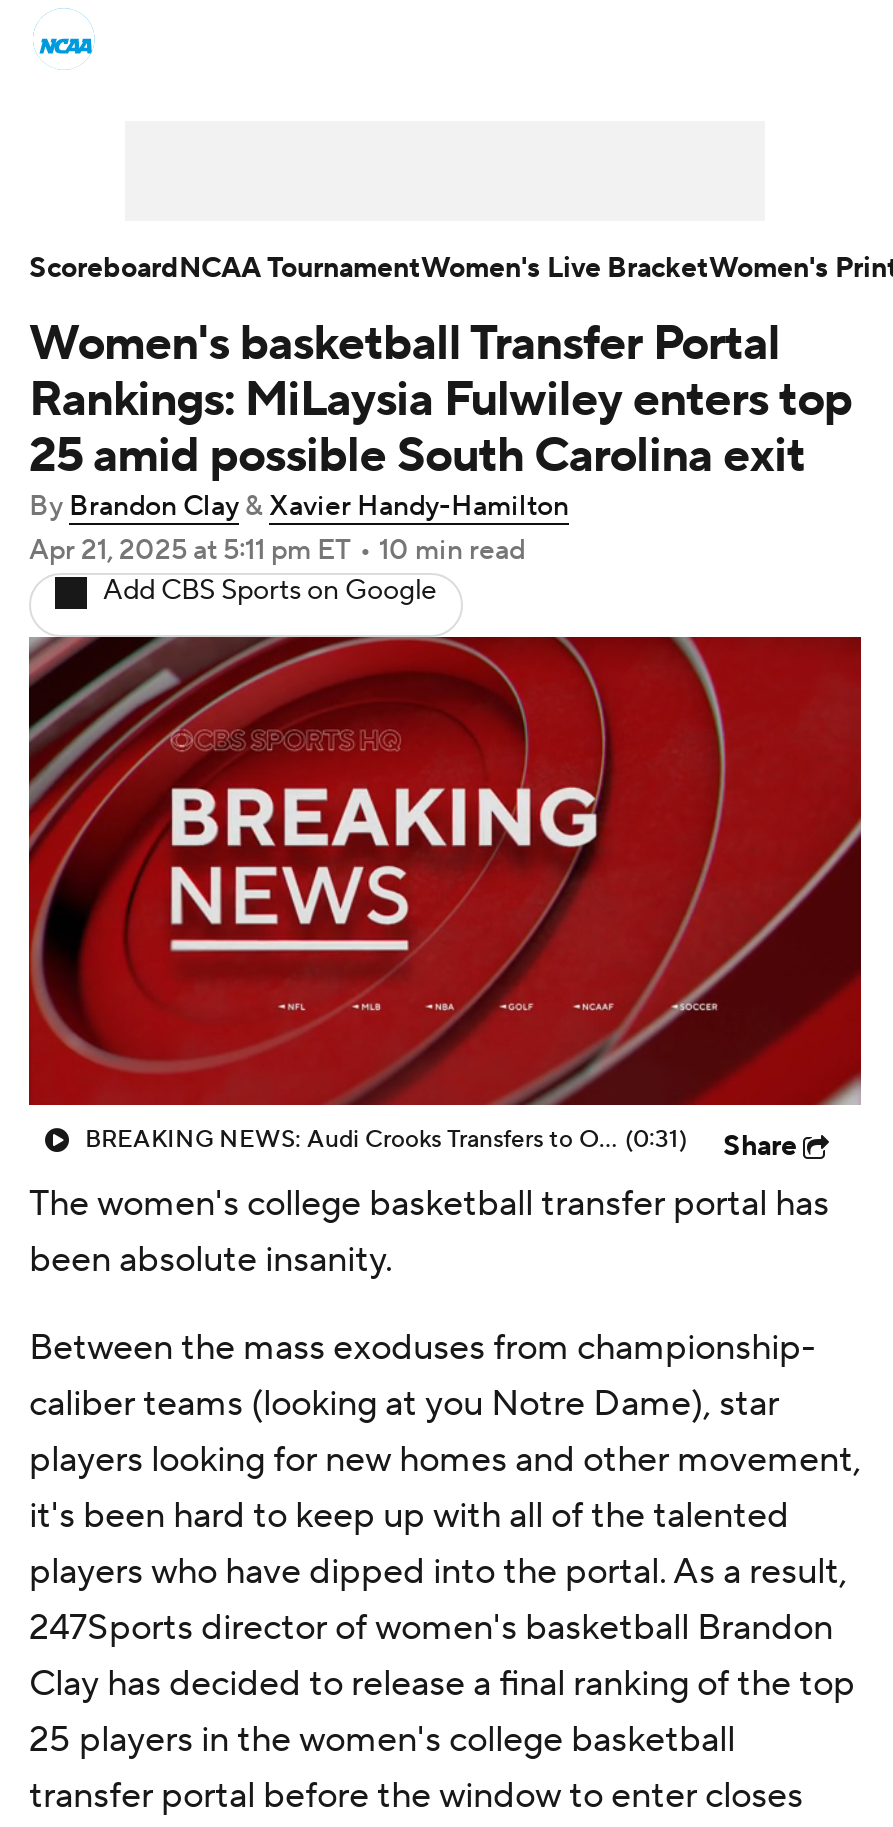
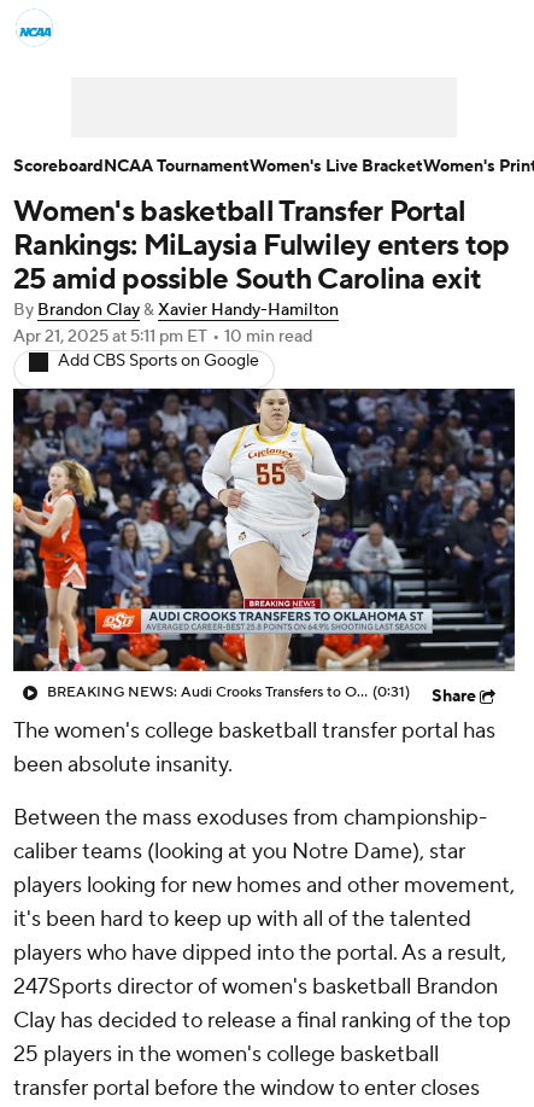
- [image]
+ [image]
